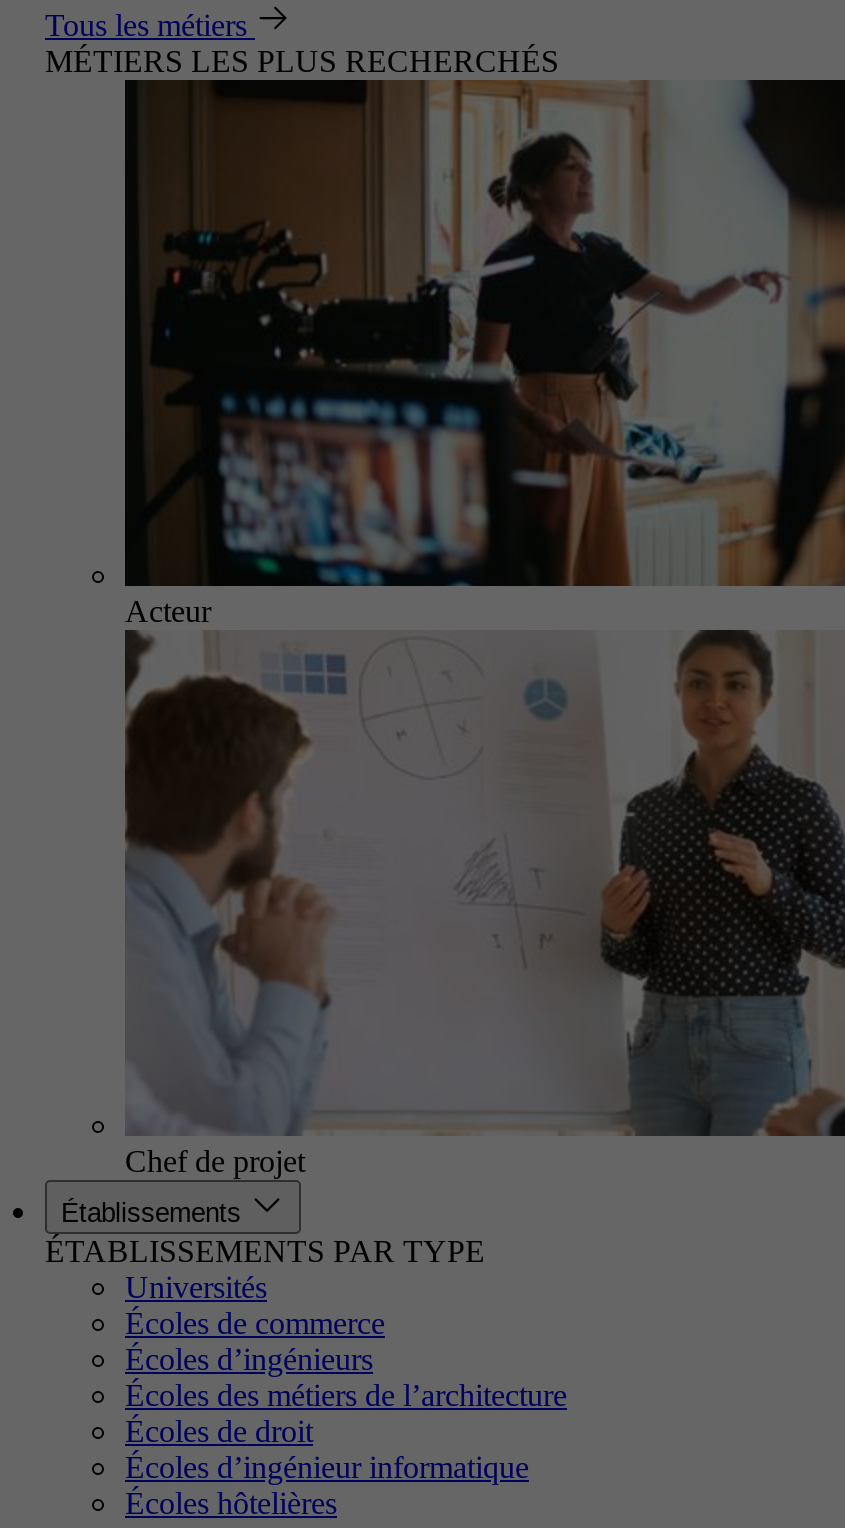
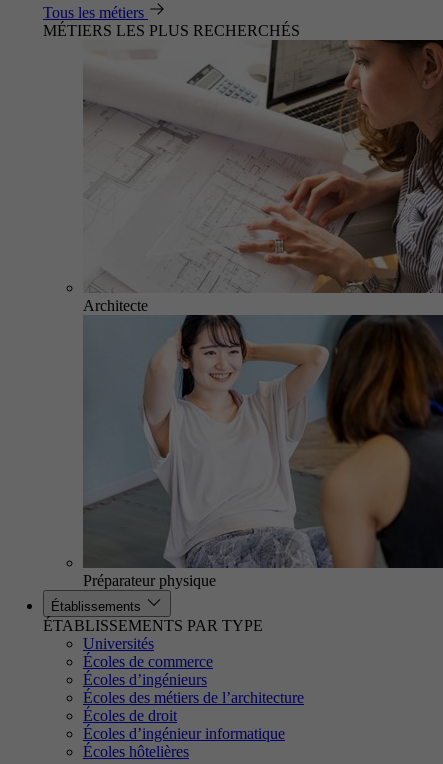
- [image]
- Acteur
+ [image]
+ Architecte

- [image]
- Chef de projet
+ [image]
+ Préparateur physique
